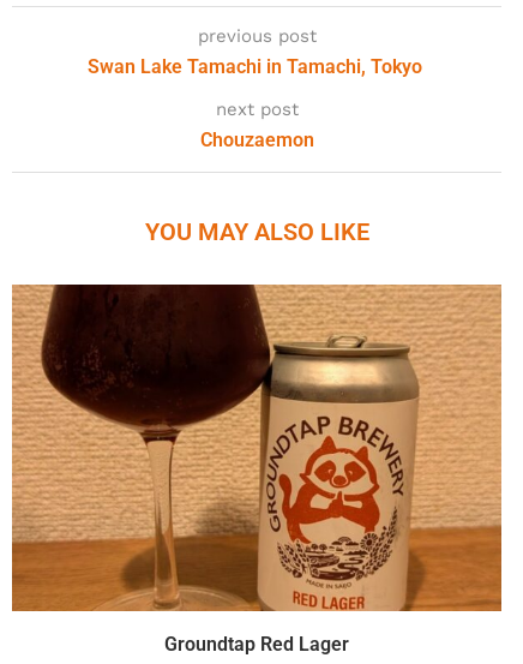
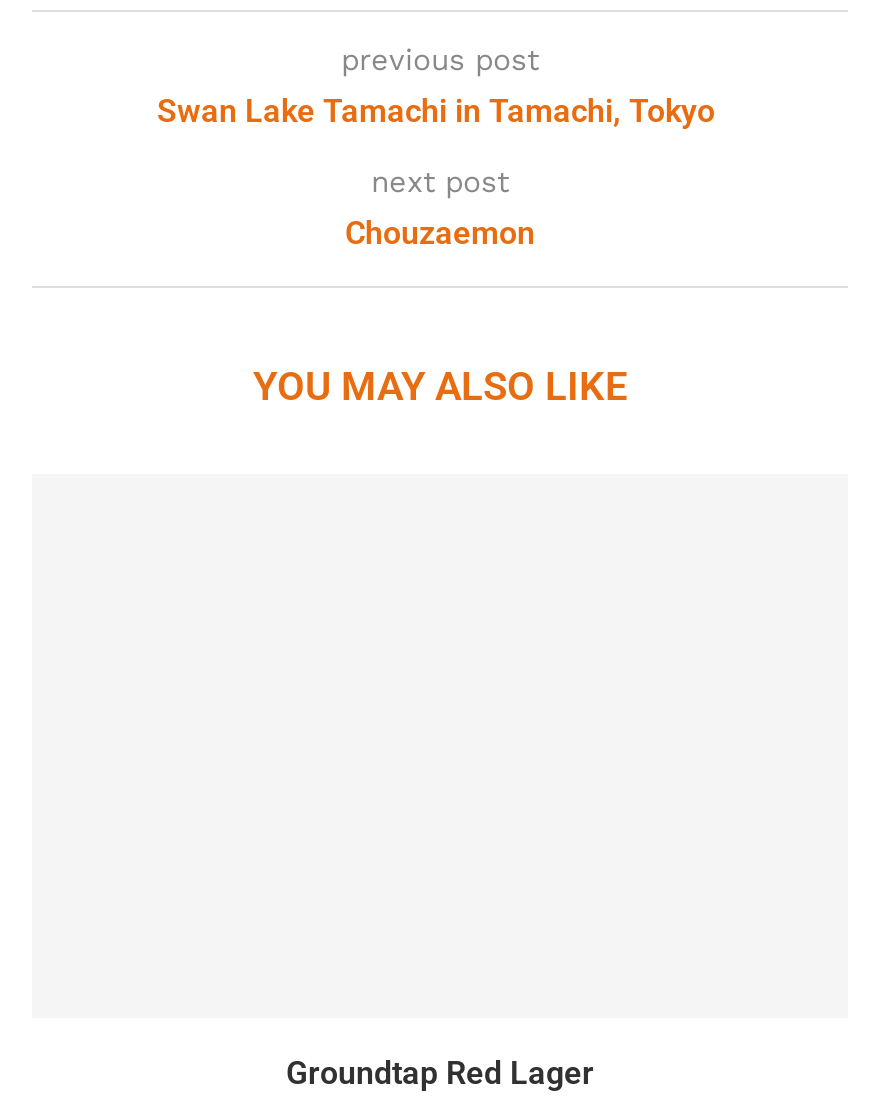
- [image]
